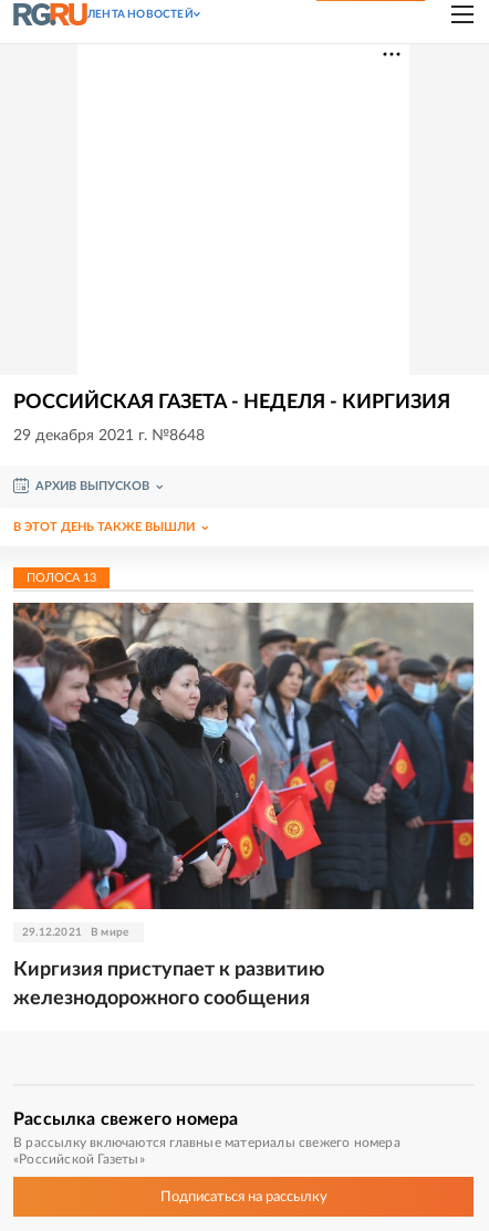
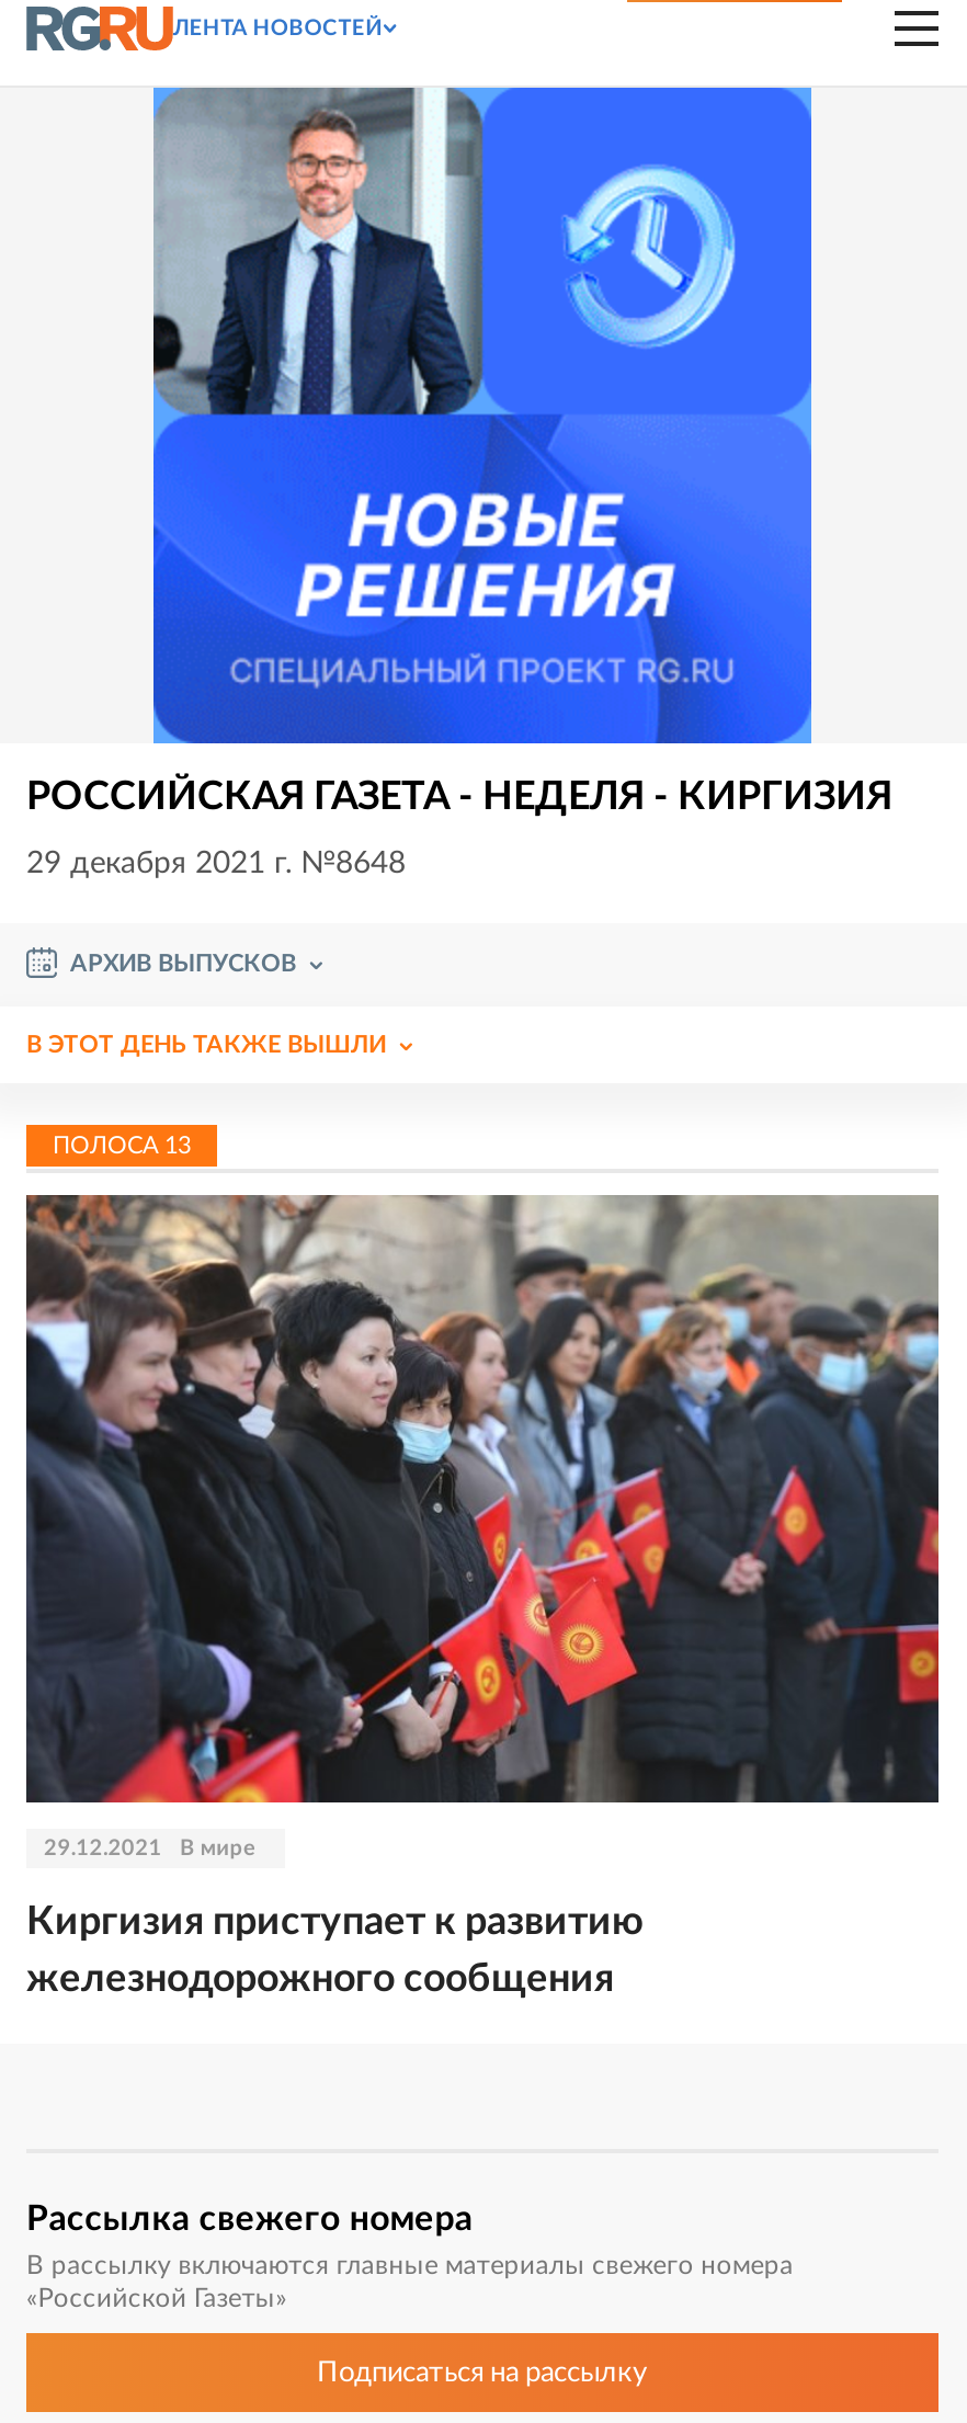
+ [image]
